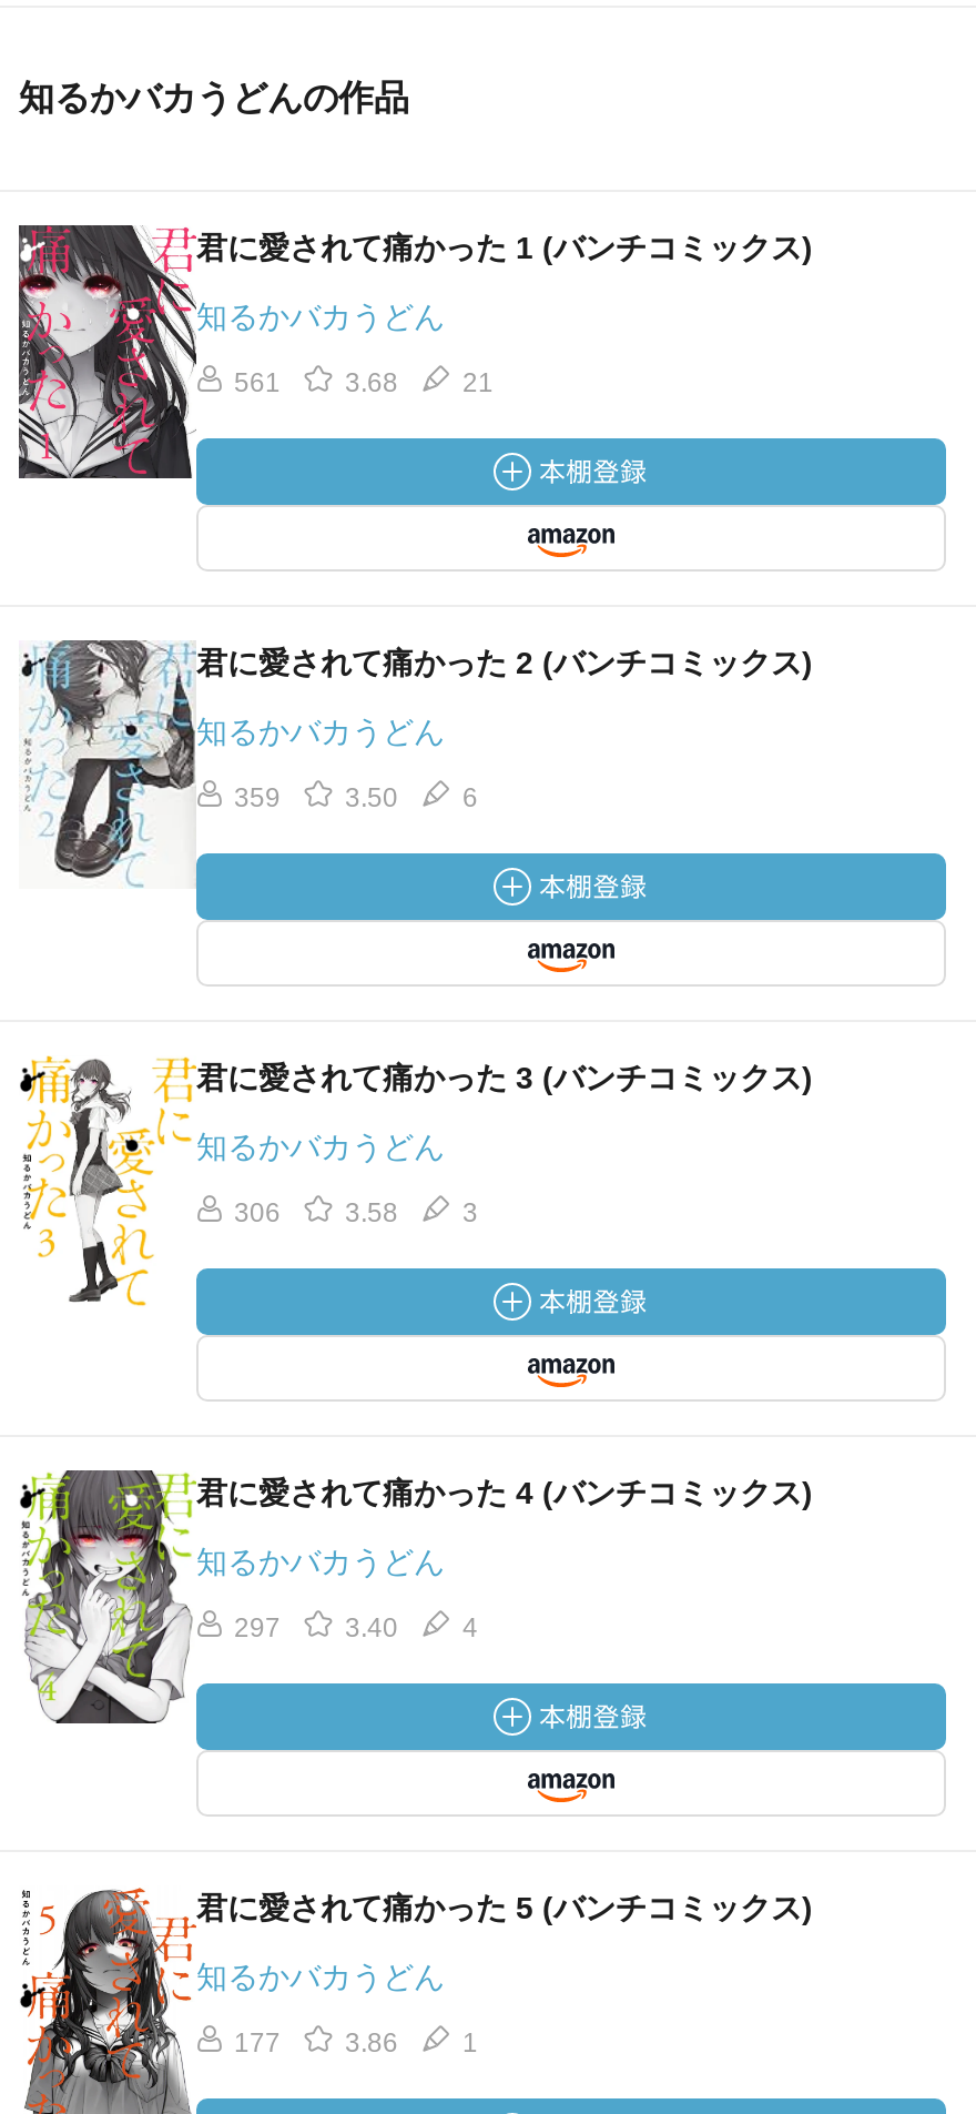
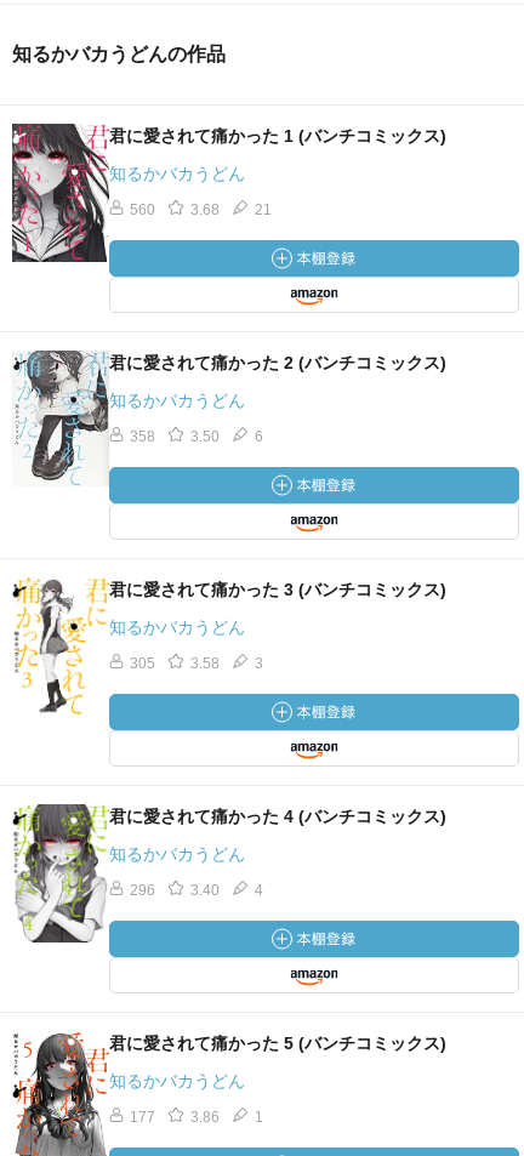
- 561
+ 560

- 359
+ 358

- 306
+ 305

- 297
+ 296
